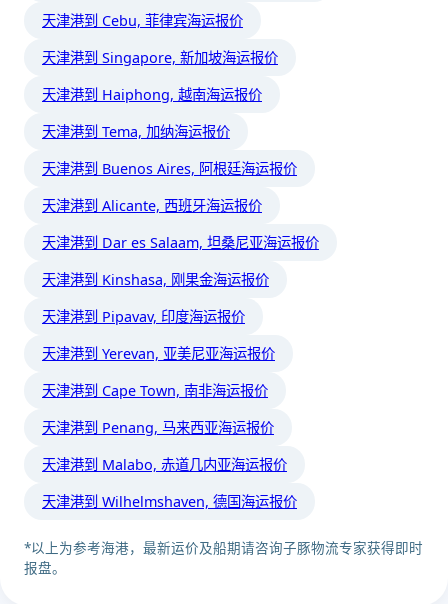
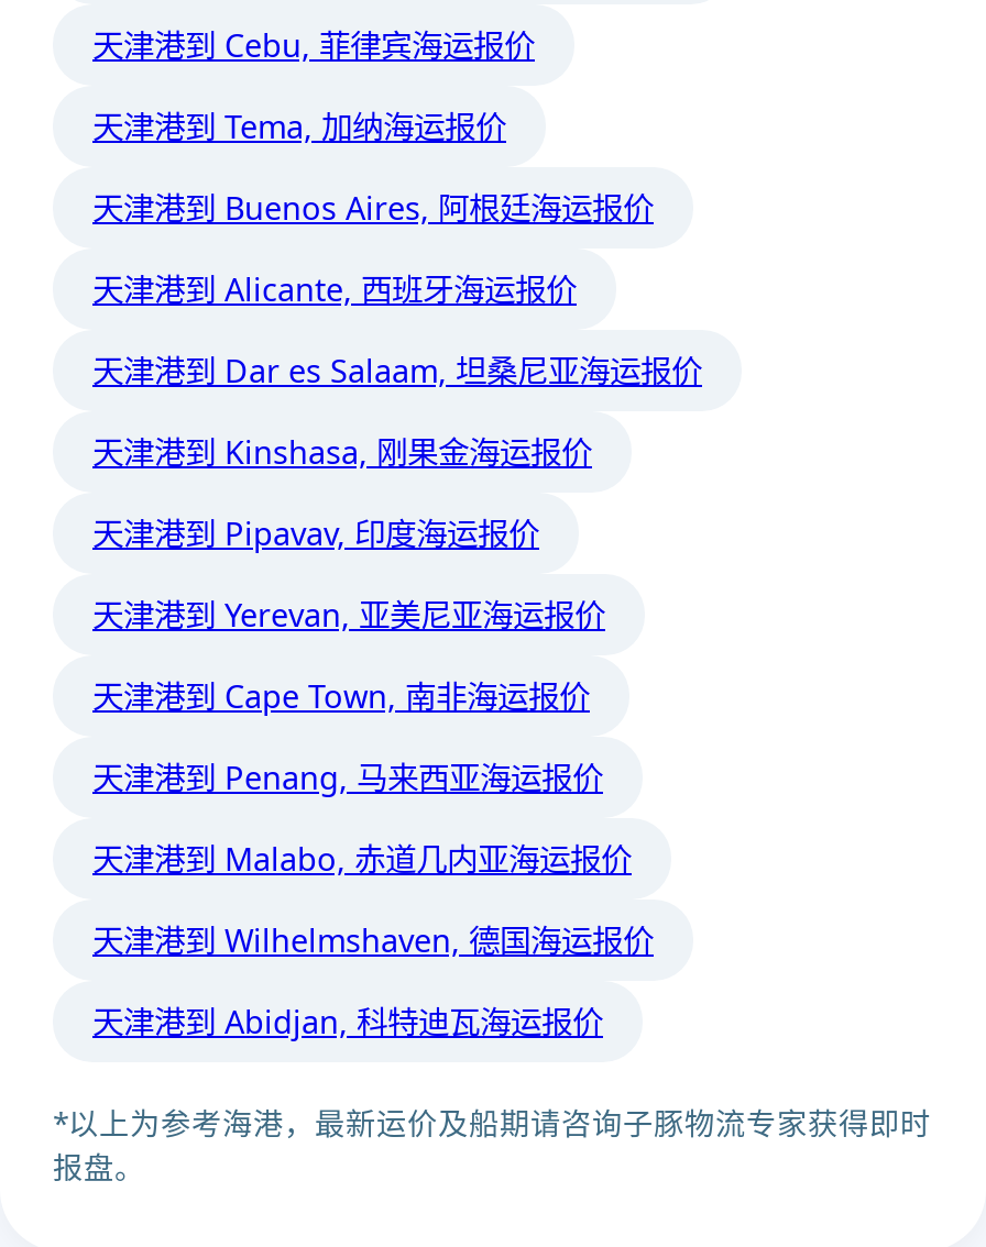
- 天津港到 Singapore, 新加坡海运报价
- 天津港到 Haiphong, 越南海运报价

moved up: 天津港到 Tema, 加纳海运报价 | 天津港到 Buenos Aires, 阿根廷海运报价 | 天津港到 Alicante, 西班牙海运报价 | ... | 天津港到 Malabo, 赤道几内亚海运报价 | 天津港到 Wilhelmshaven, 德国海运报价

+ 天津港到 Abidjan, 科特迪瓦海运报价
